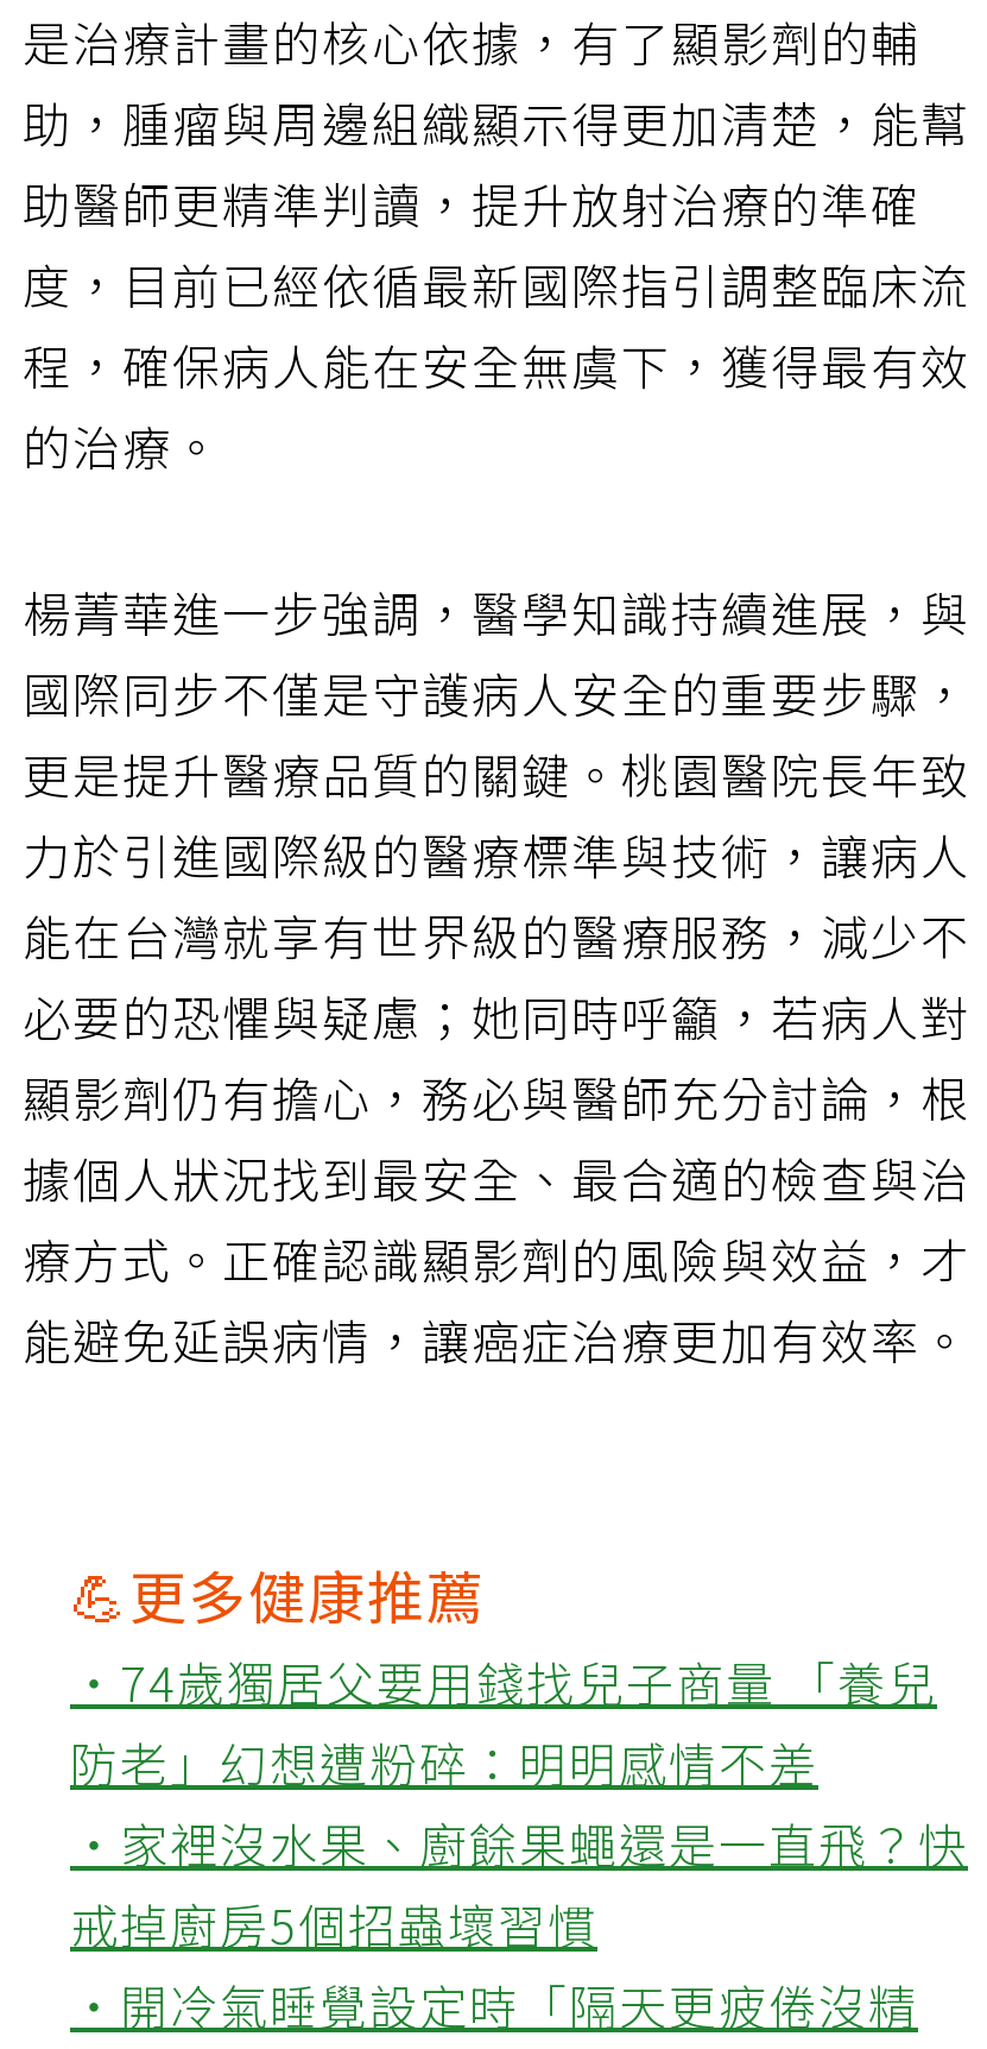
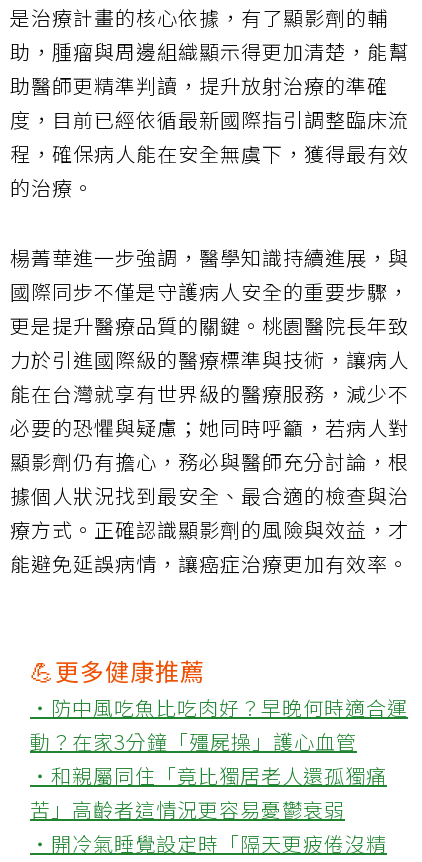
- ‧74歲獨居父要用錢找兒子商量 「養兒
- 防老」幻想遭粉碎：明明感情不差
- ‧家裡沒水果、廚餘果蠅還是一直飛？快
- 戒掉廚房5個招蟲壞習慣
+ ‧防中風吃魚比吃肉好？早晚何時適合運
+ 動？在家3分鐘「殭屍操」護心血管
+ ‧和親屬同住「竟比獨居老人還孤獨痛
+ 苦」高齡者這情況更容易憂鬱衰弱
